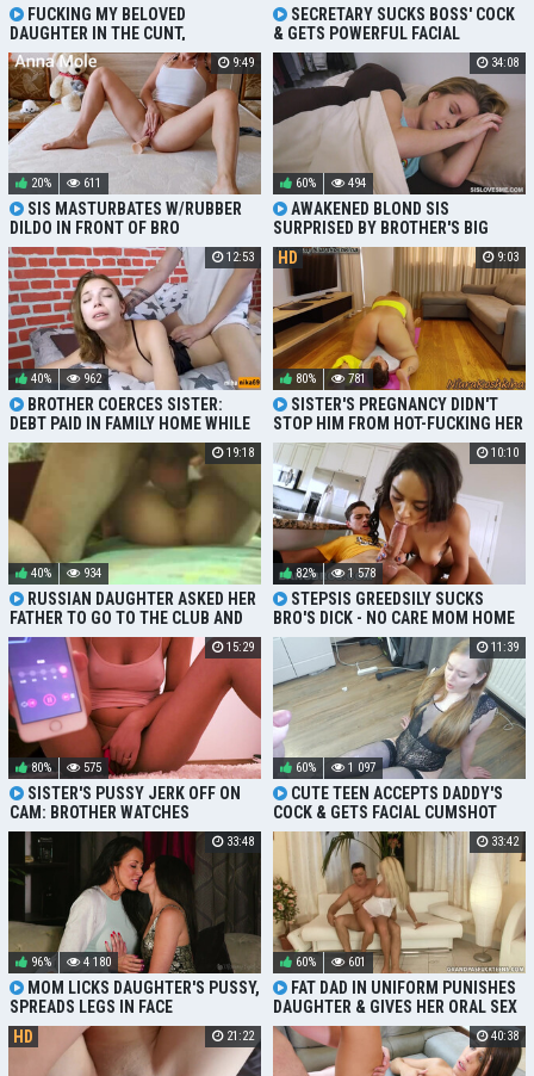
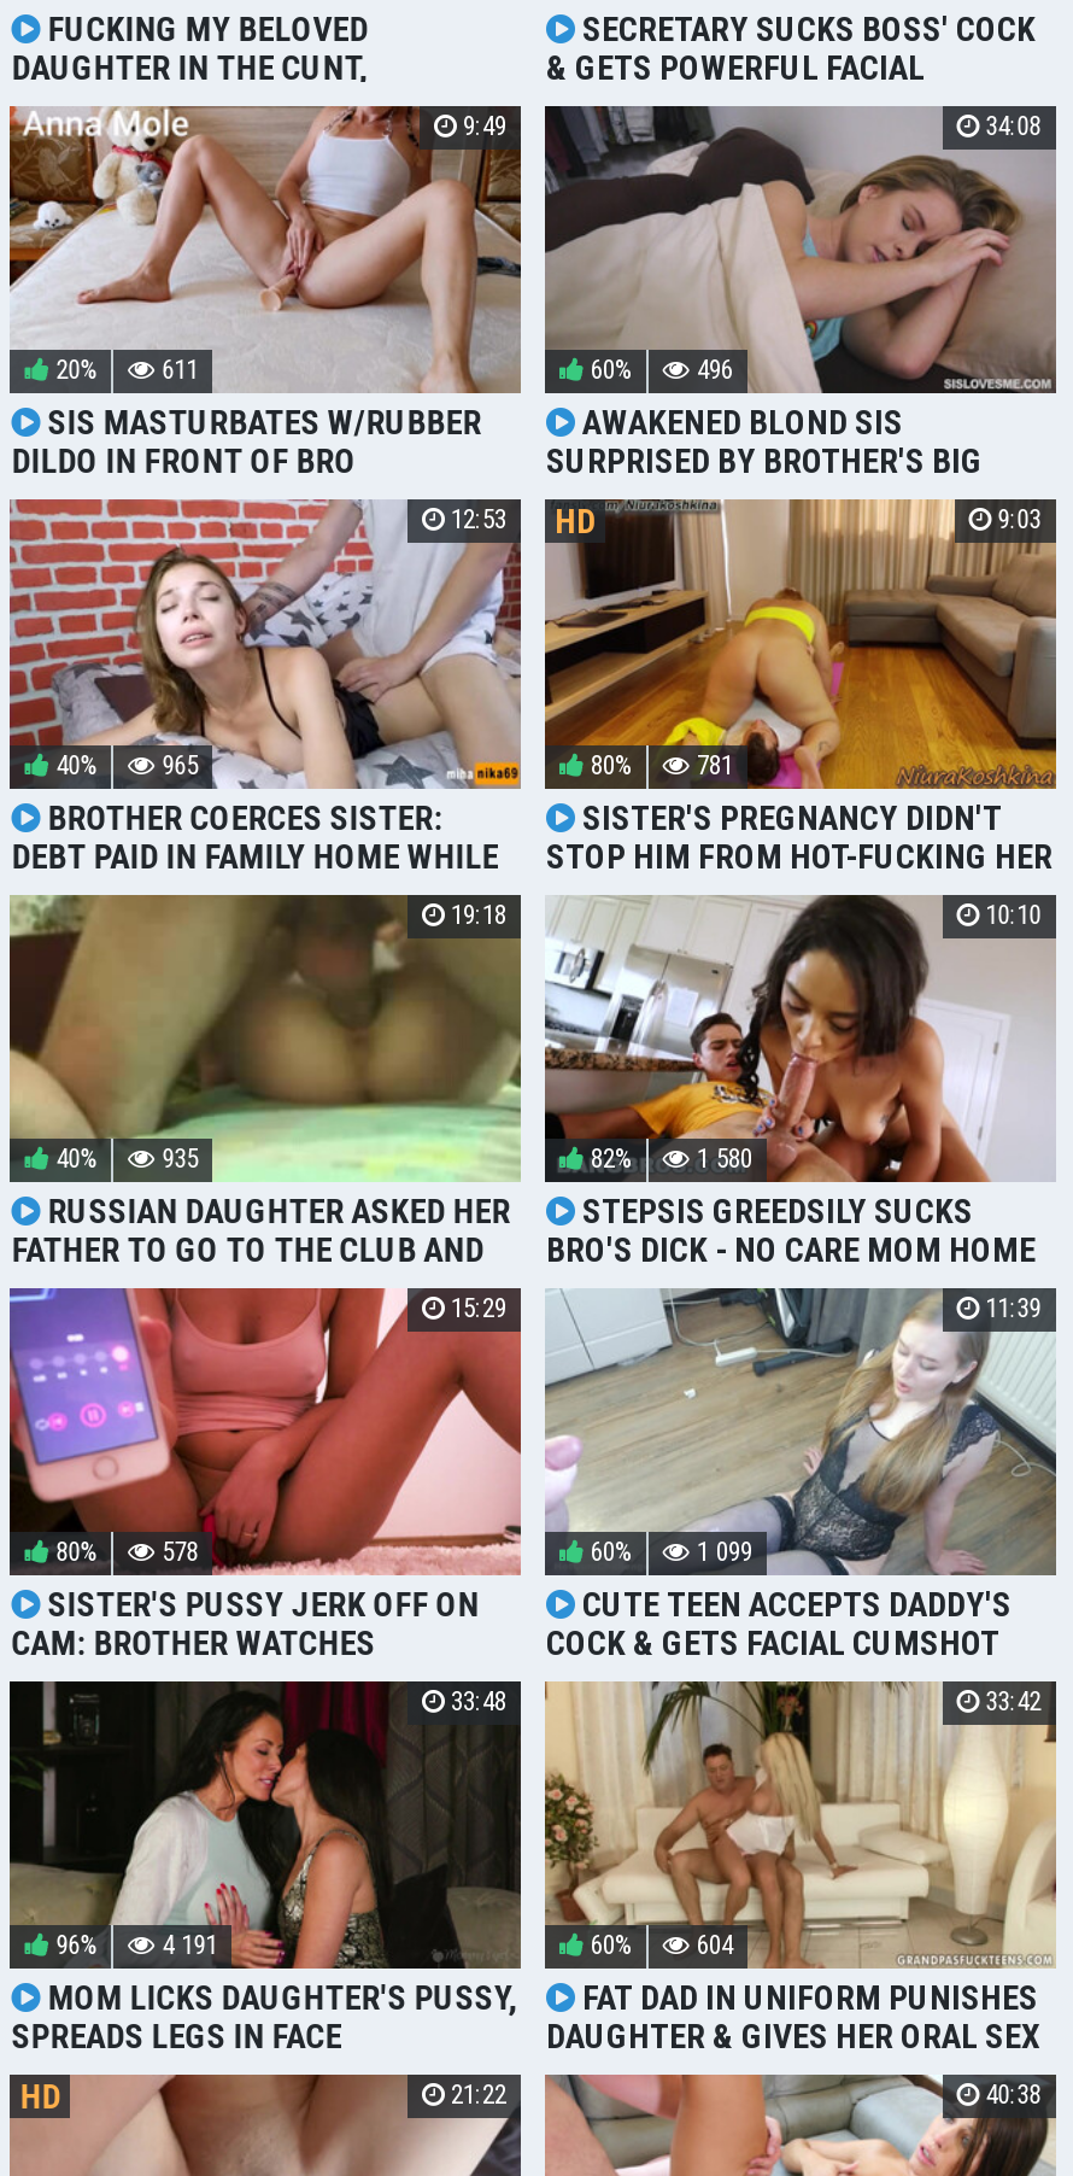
- 60% 494
+ 60% 496

- 40% 962
+ 40% 965

- 40% 934
+ 40% 935

- 82% 1 578
+ 82% 1 580

- 80% 575
+ 80% 578

- 60% 1 097
+ 60% 1 099

- 4 180
+ 4 191

- 60% 601
+ 60% 604
